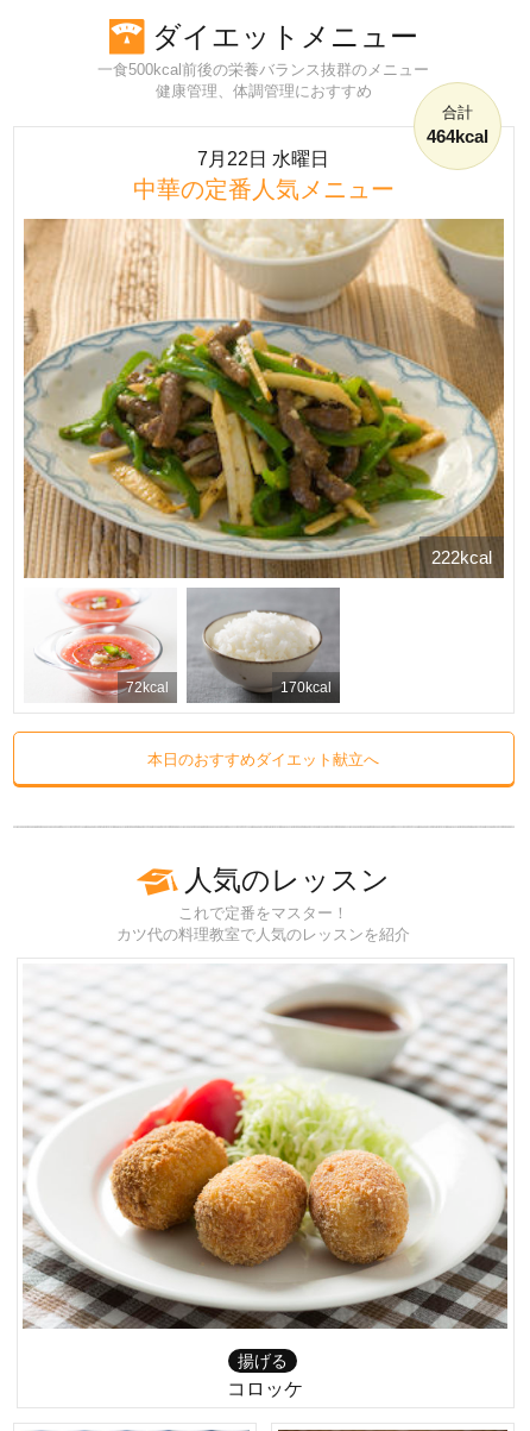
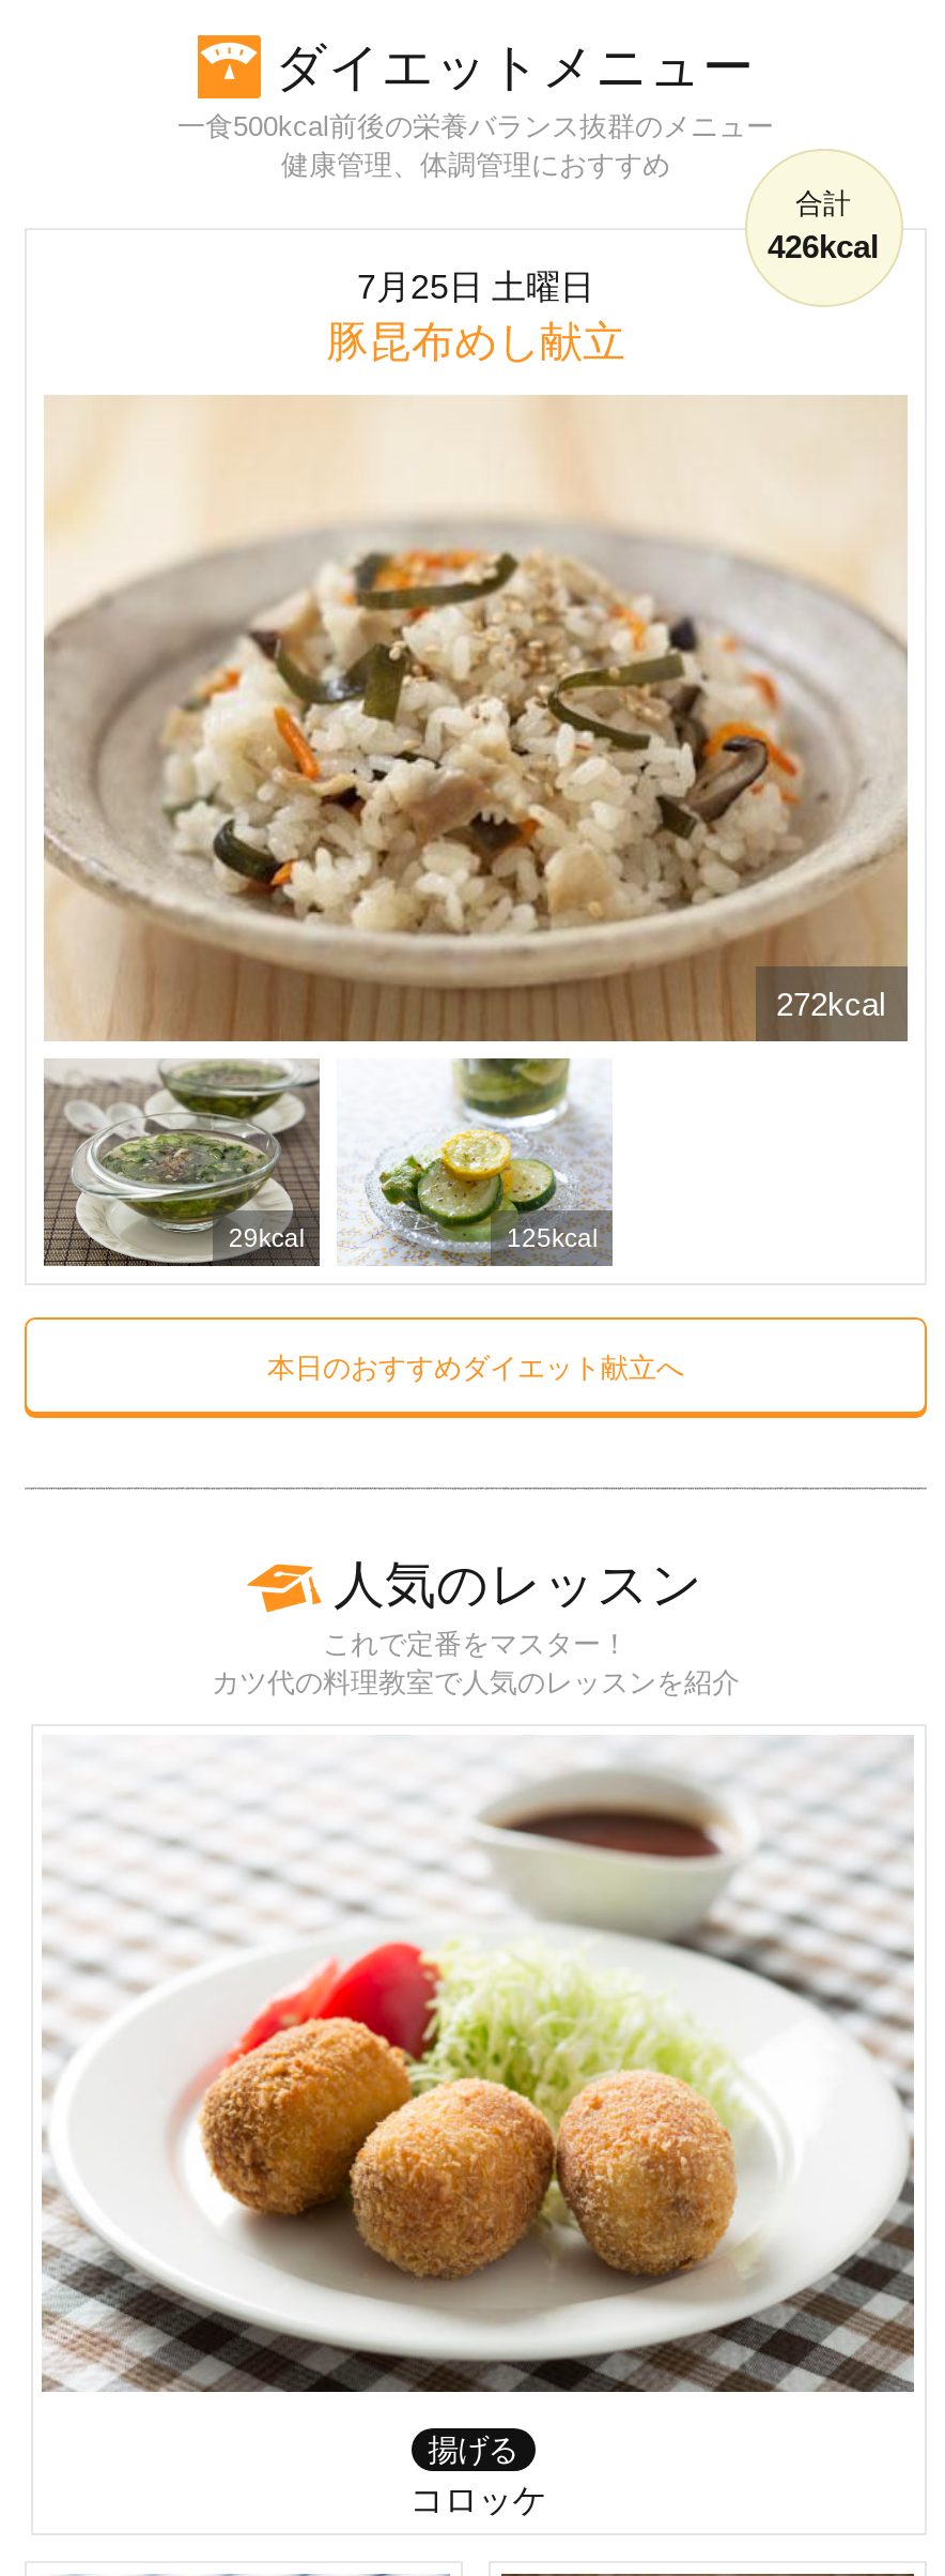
- 464kcal
+ 426kcal

- 7月22日 水曜日
- 中華の定番人気メニュー
+ 7月25日 土曜日
+ 豚昆布めし献立

- [image]
- 222kcal
+ [image]
+ 272kcal

- [image]
+ [image]

- [image]
- 72kcal
- 170kcal
+ [image]
+ 29kcal
+ 125kcal
